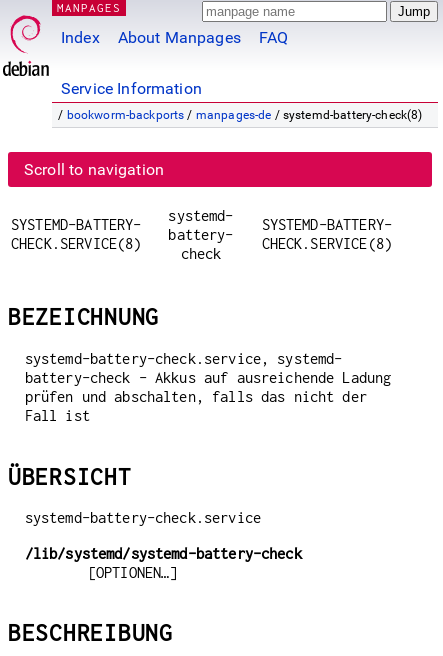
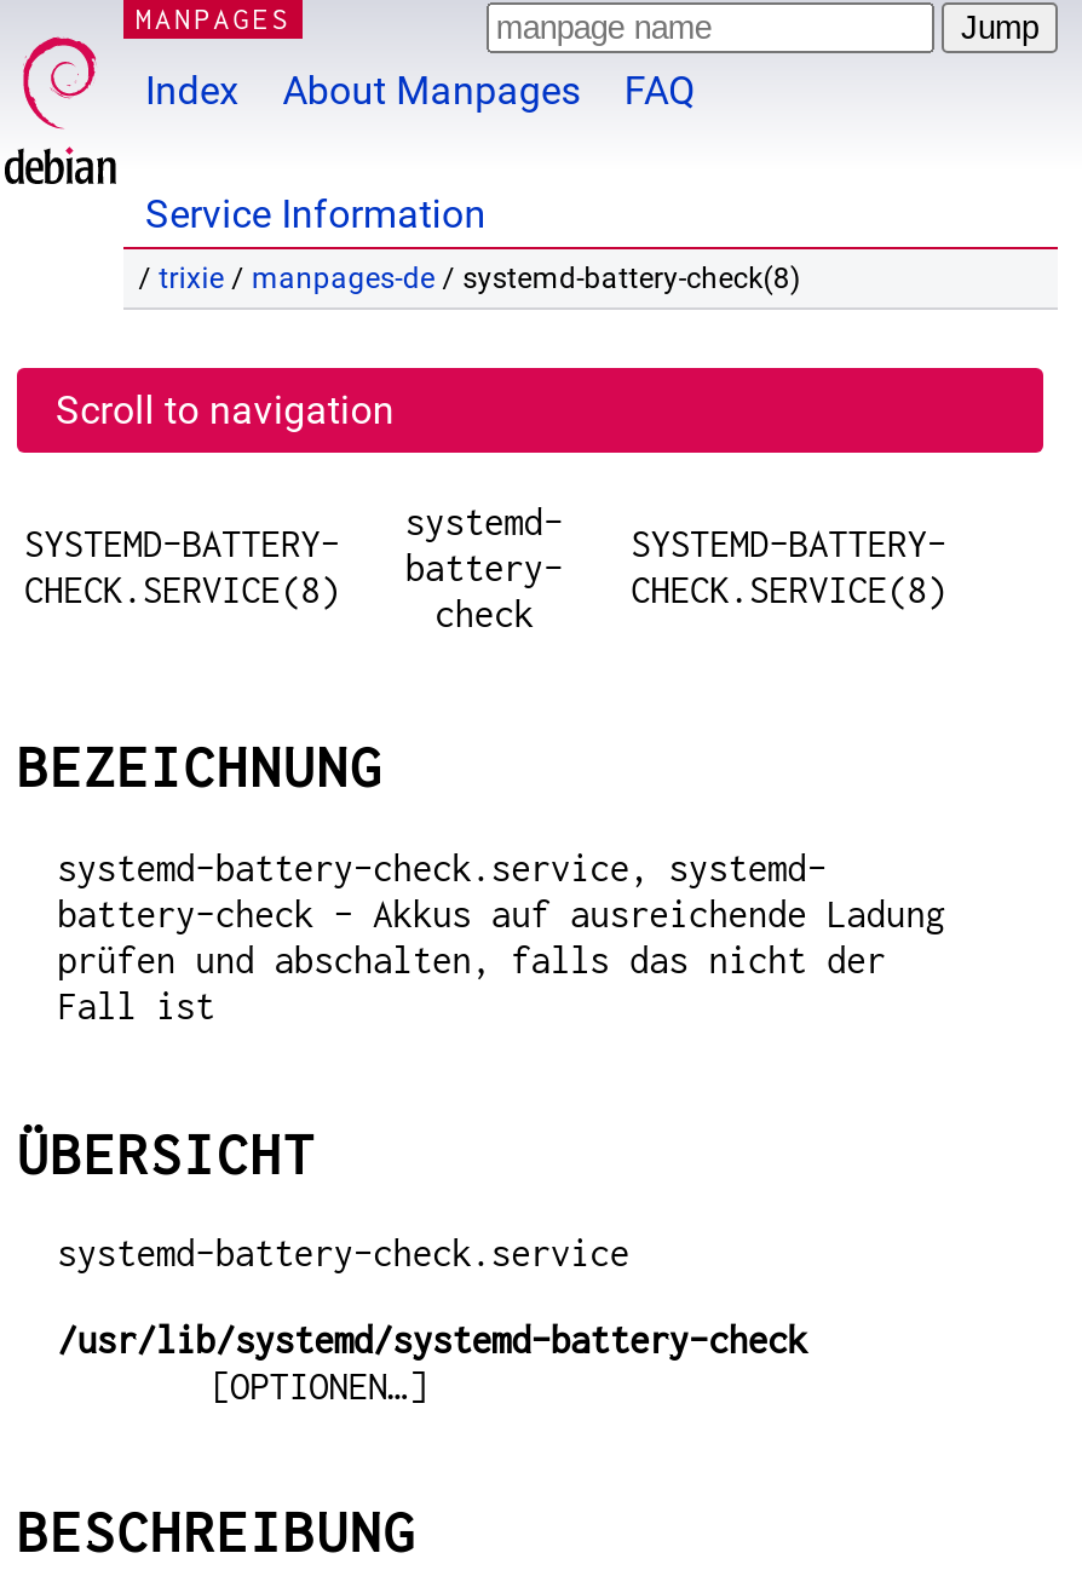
- / bookworm-backports / manpages-de / systemd-battery-check(8)
+ / trixie / manpages-de / systemd-battery-check(8)

- /lib/systemd/systemd-battery-check
+ /usr/lib/systemd/systemd-battery-check
